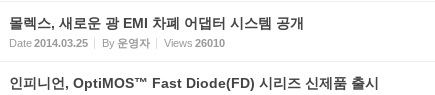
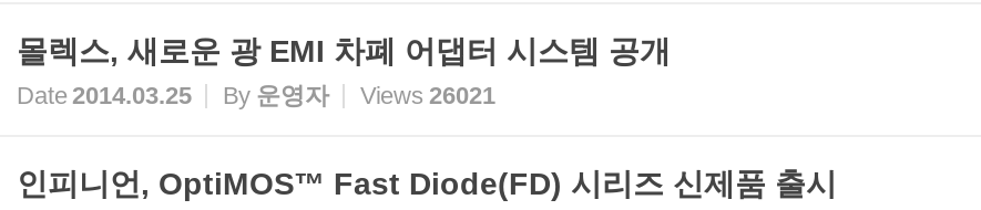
- Date 2014.03.25 By 운영자 Views 26010
+ Date 2014.03.25 By 운영자 Views 26021
